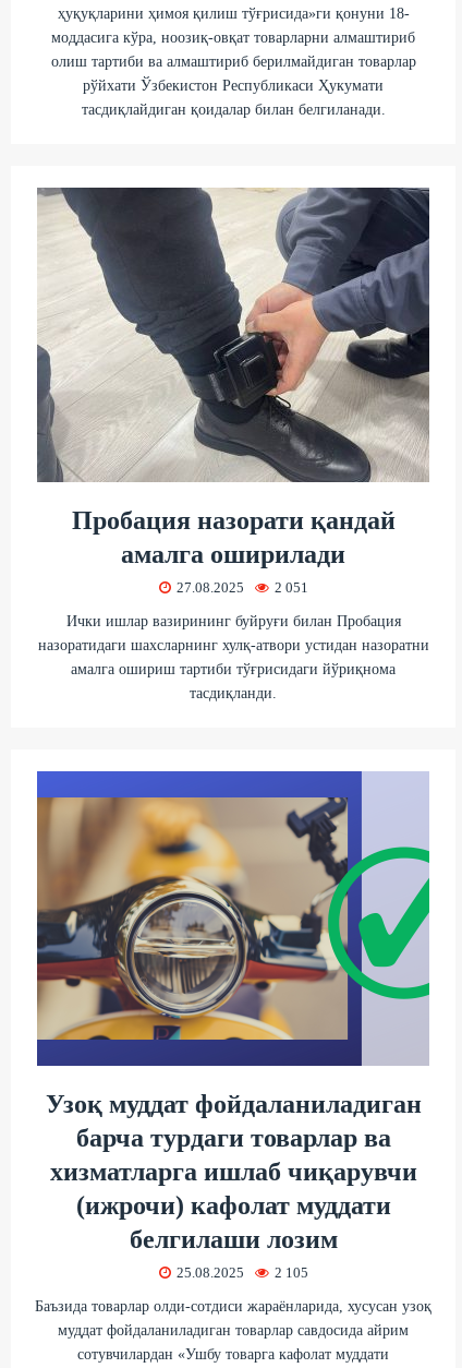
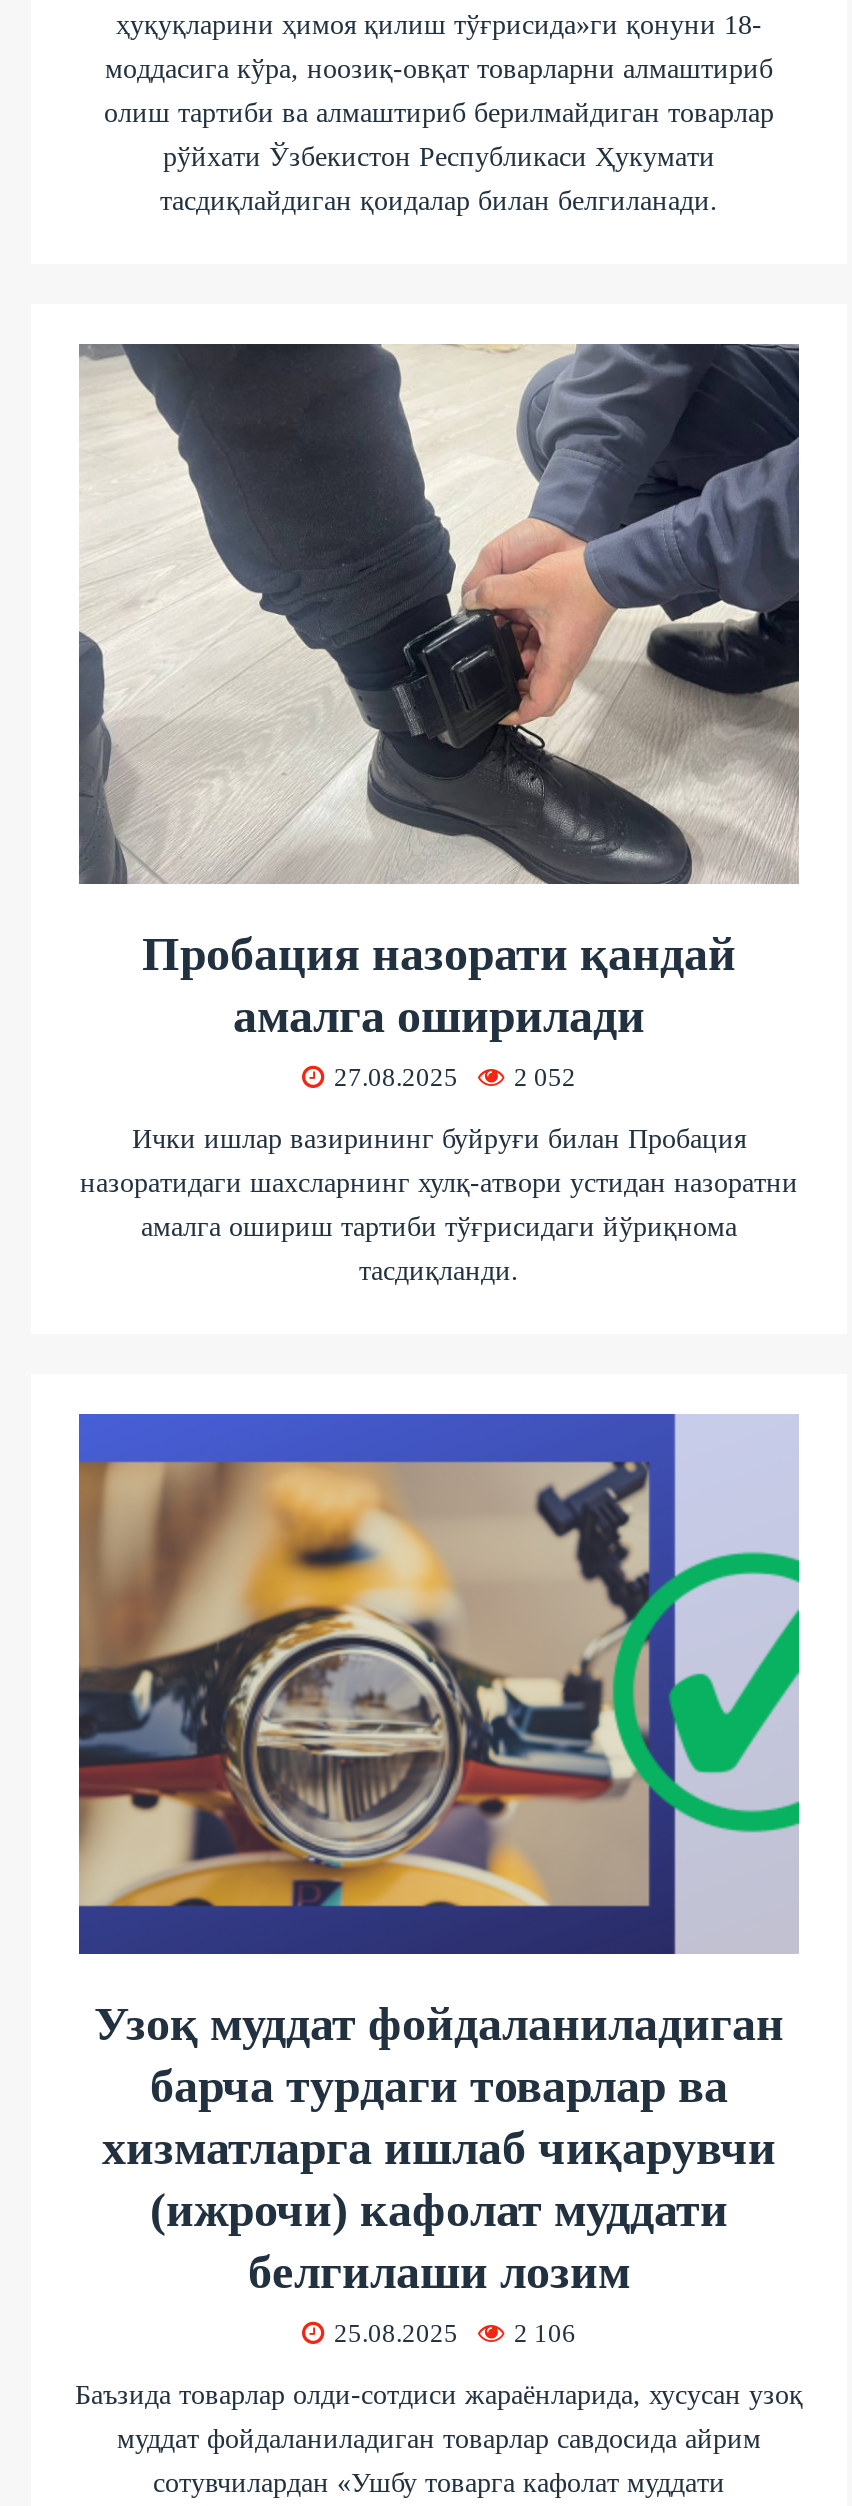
- 27.08.2025 2 051
+ 27.08.2025 2 052

- 25.08.2025 2 105
+ 25.08.2025 2 106
